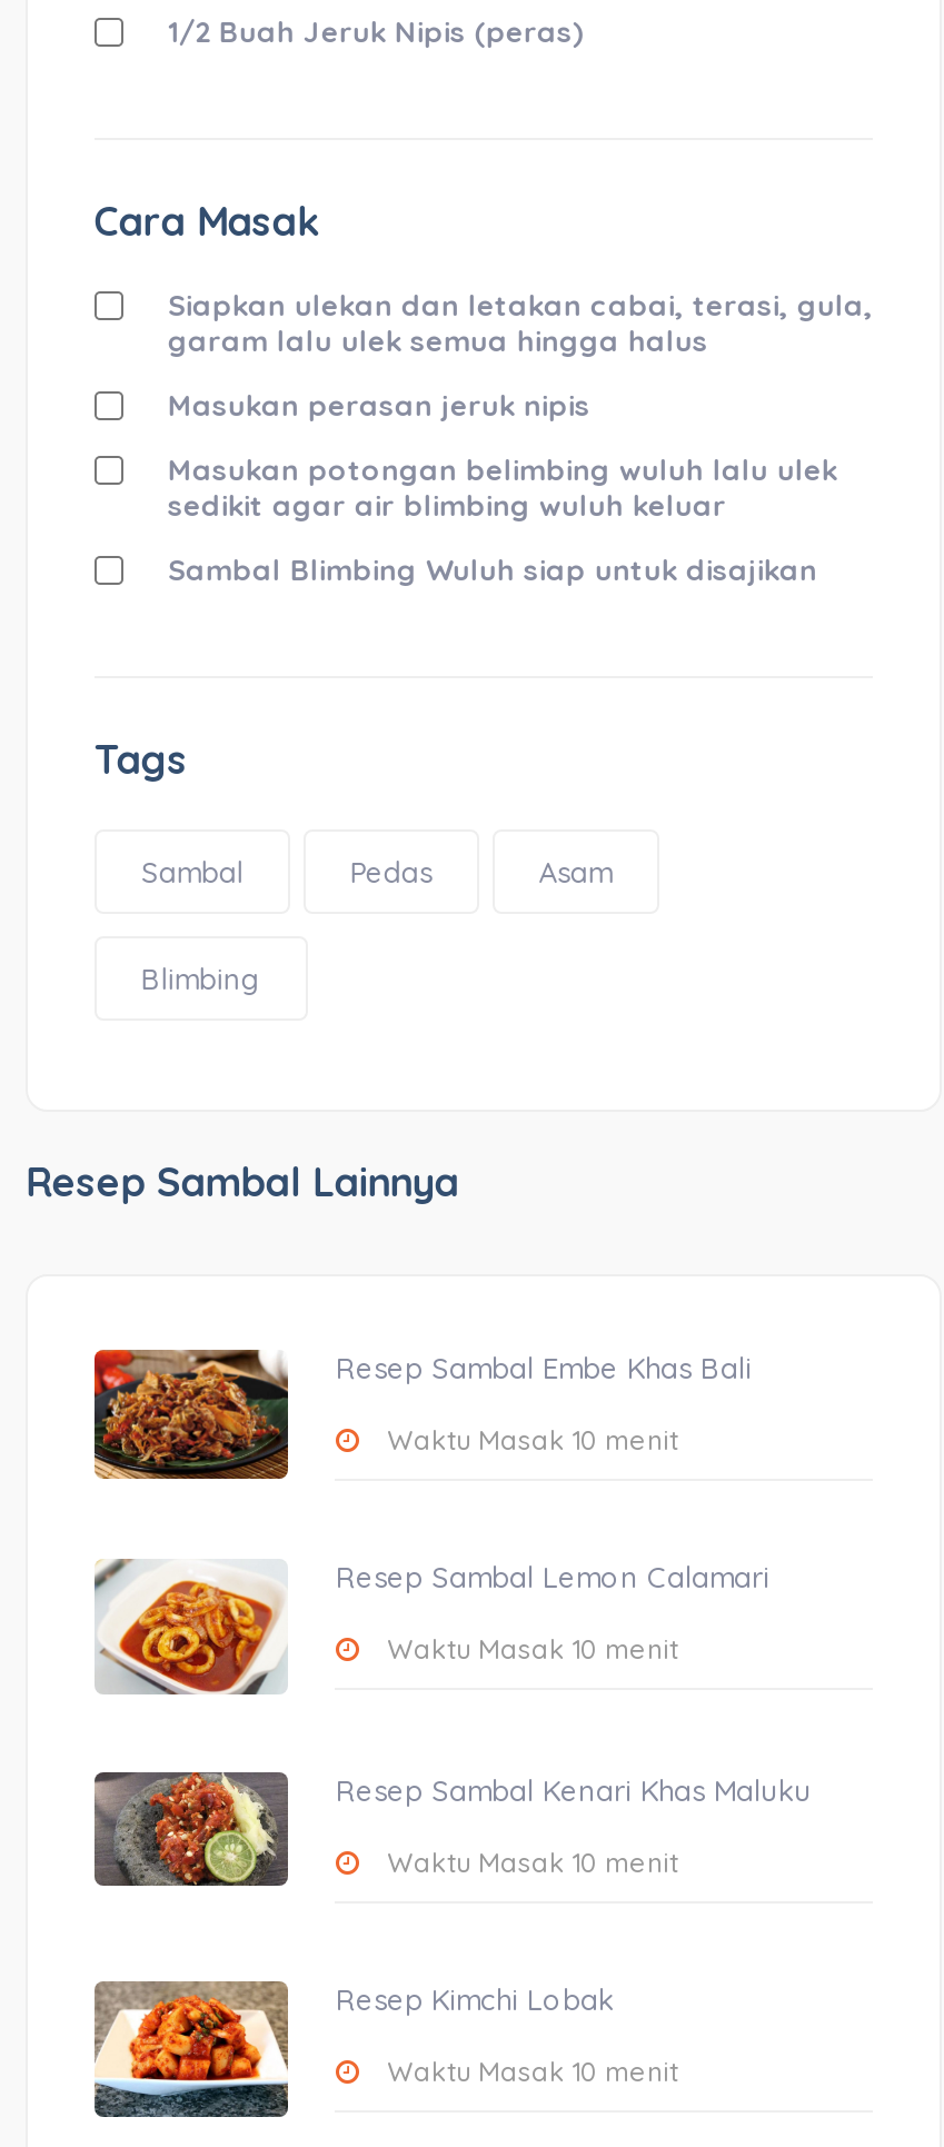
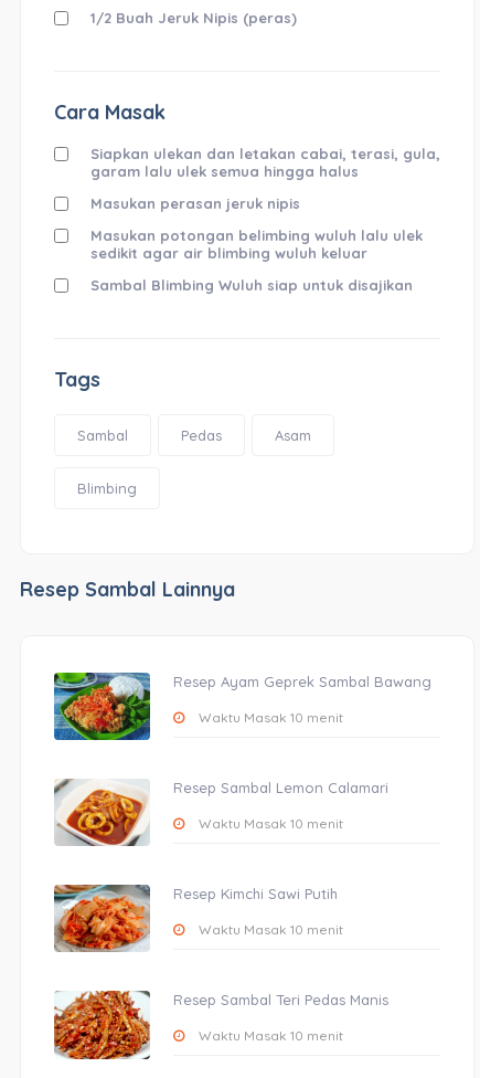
- [image]
- Resep Sambal Embe Khas Bali
+ [image]
+ Resep Ayam Geprek Sambal Bawang

- [image]
- Resep Sambal Kenari Khas Maluku
+ [image]
+ Resep Kimchi Sawi Putih

- [image]
- Resep Kimchi Lobak
+ [image]
+ Resep Sambal Teri Pedas Manis
